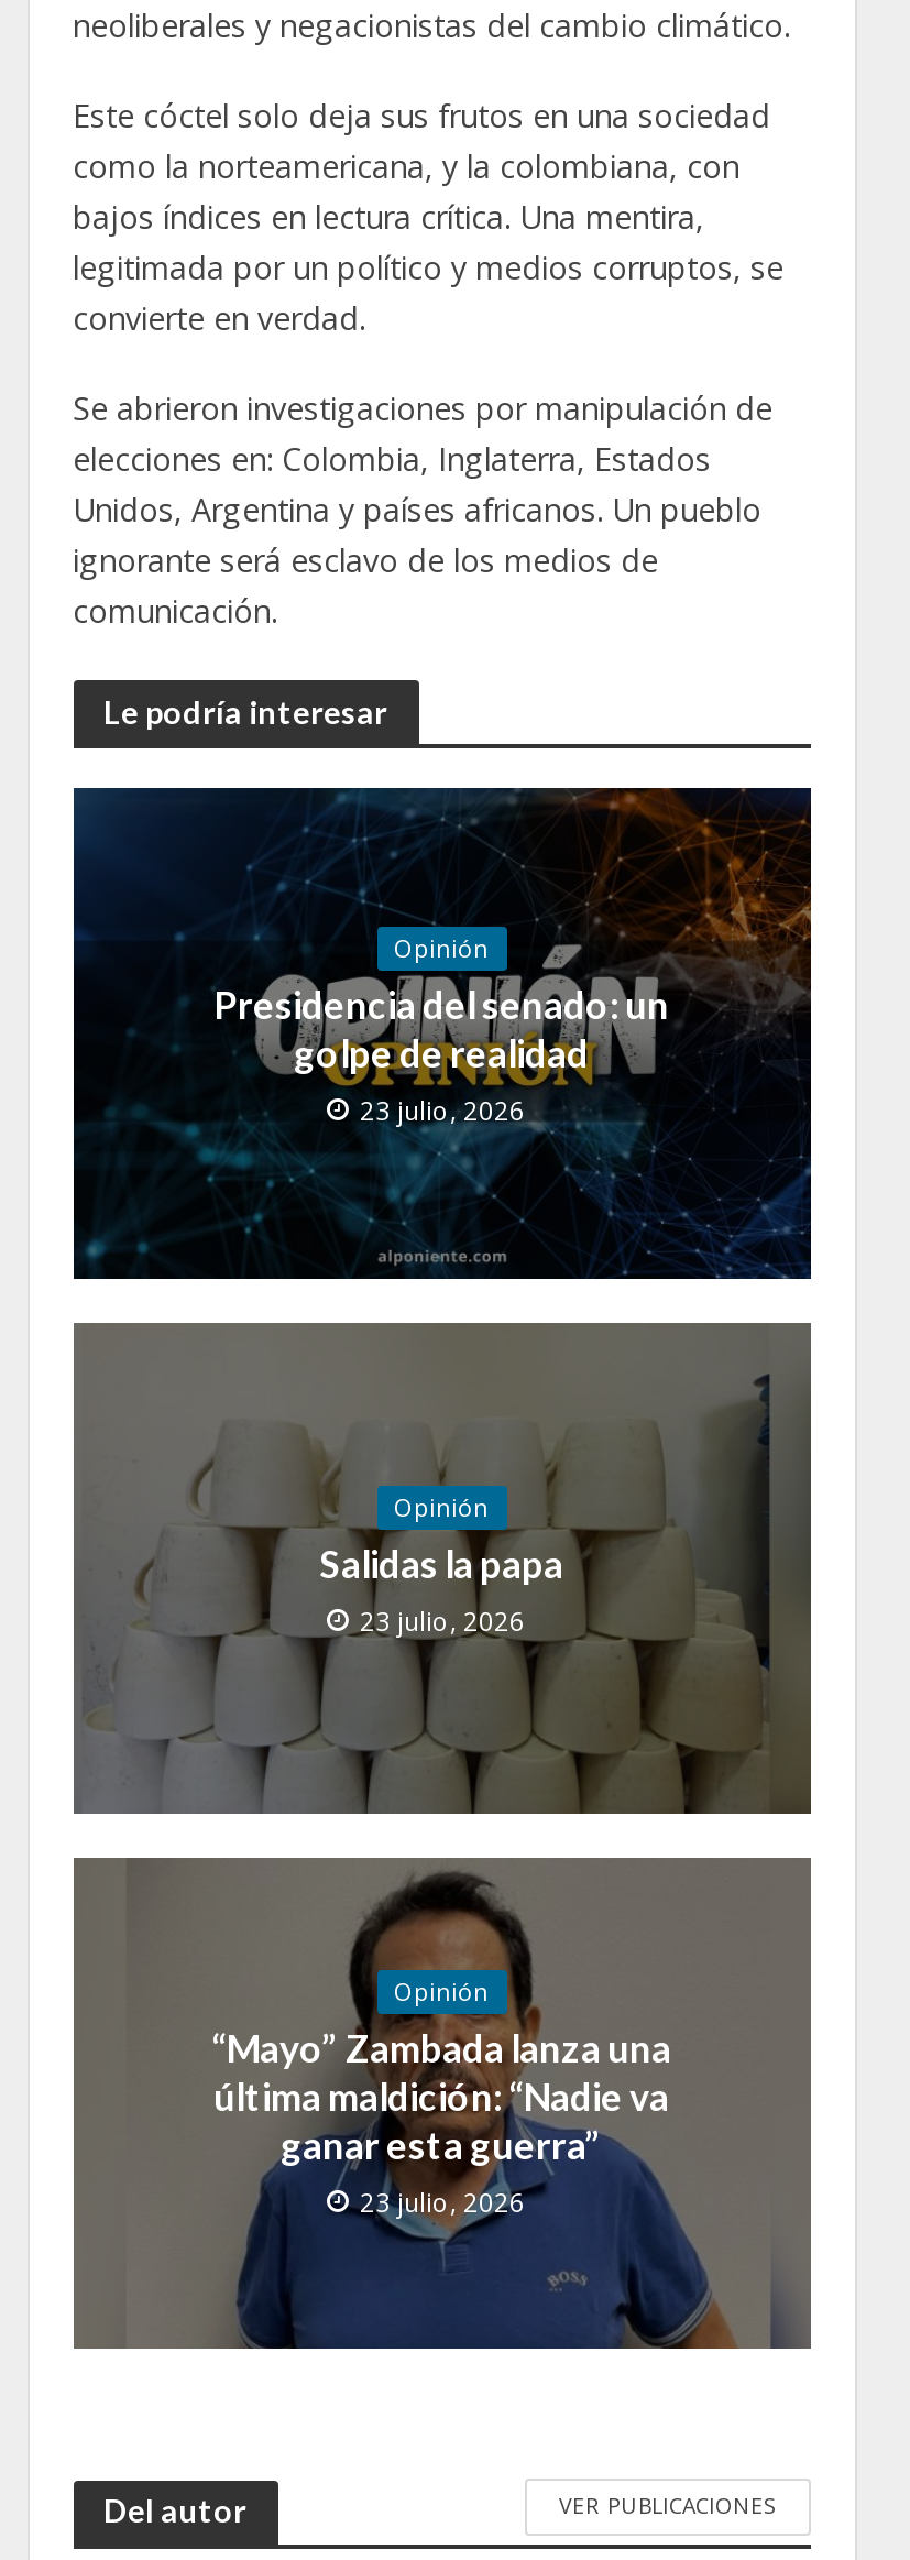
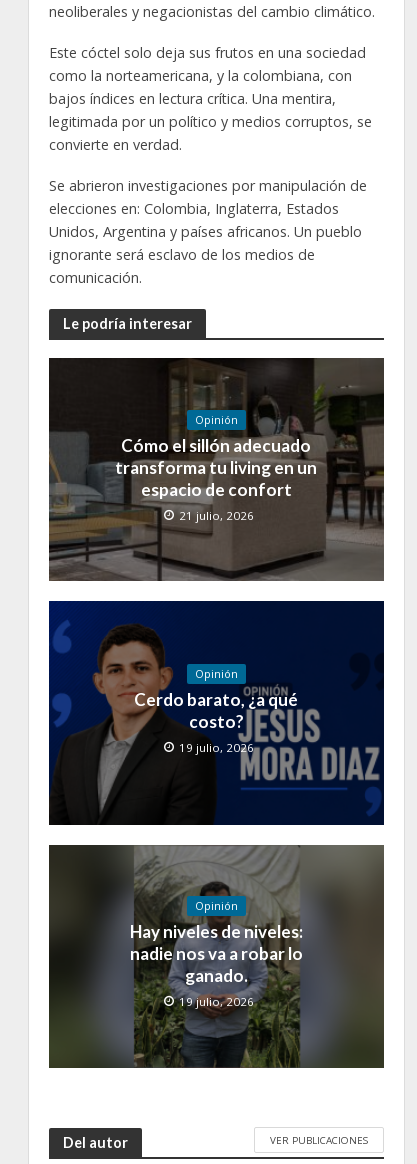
- [image]
- Presidencia del senado: un
- golpe de realidad
- 23 julio, 2026
+ [image]
+ Cómo el sillón adecuado
+ transforma tu living en un
+ espacio de confort
+ 21 julio, 2026

- [image]
- Salidas la papa
- 23 julio, 2026
+ [image]
+ Cerdo barato, ¿a qué
+ costo?
+ 19 julio, 2026

- [image]
- “Mayo” Zambada lanza una
- última maldición: “Nadie va
- ganar esta guerra”
- 23 julio, 2026
+ [image]
+ Hay niveles de niveles:
+ nadie nos va a robar lo
+ ganado.
+ 19 julio, 2026
